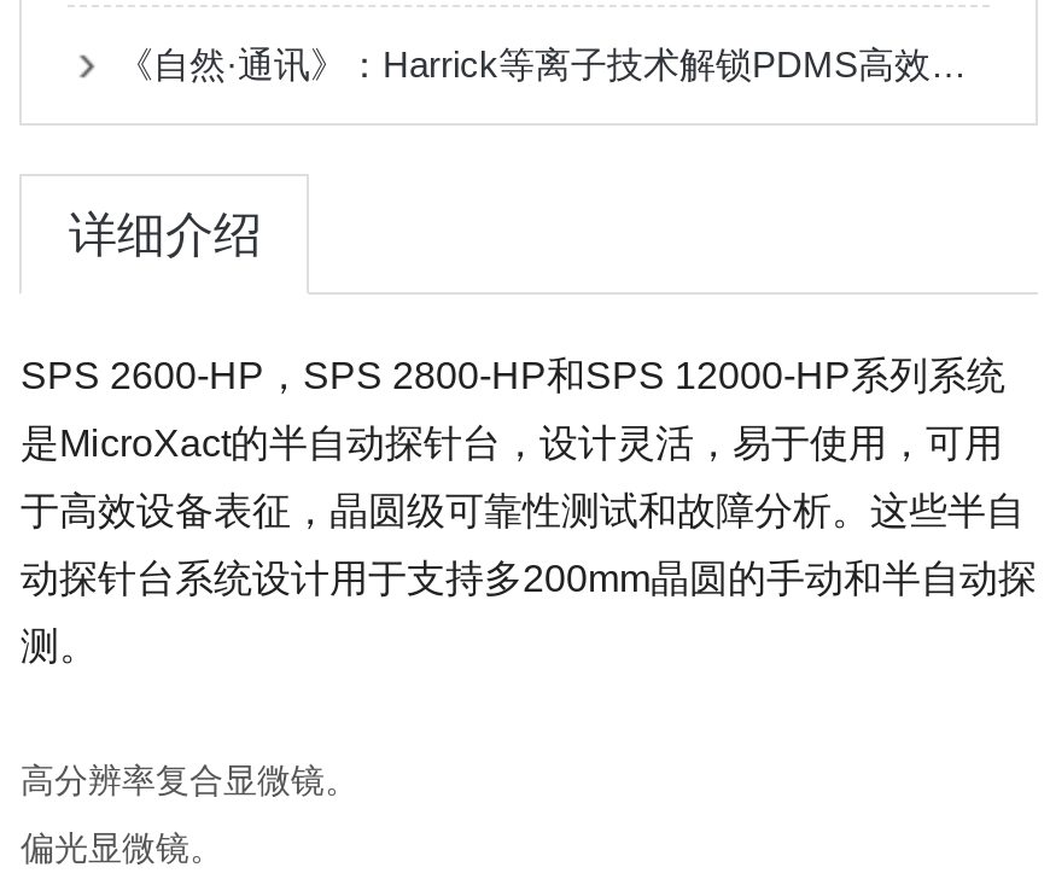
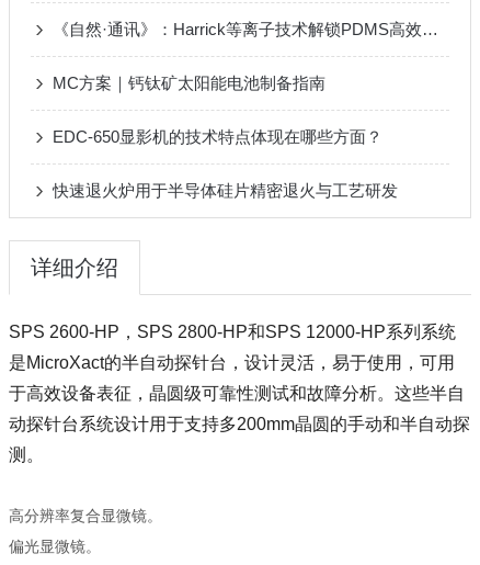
+ MC方案｜钙钛矿太阳能电池制备指南
+ EDC-650显影机的技术特点体现在哪些方面？
+ 快速退火炉用于半导体硅片精密退火与工艺研发
